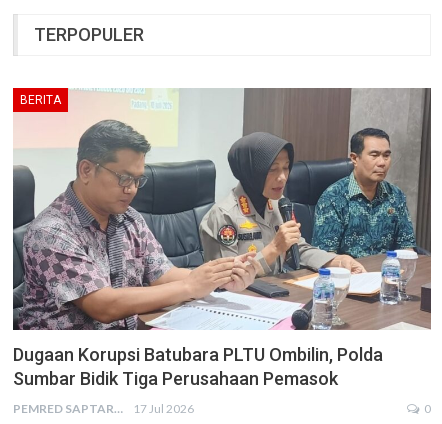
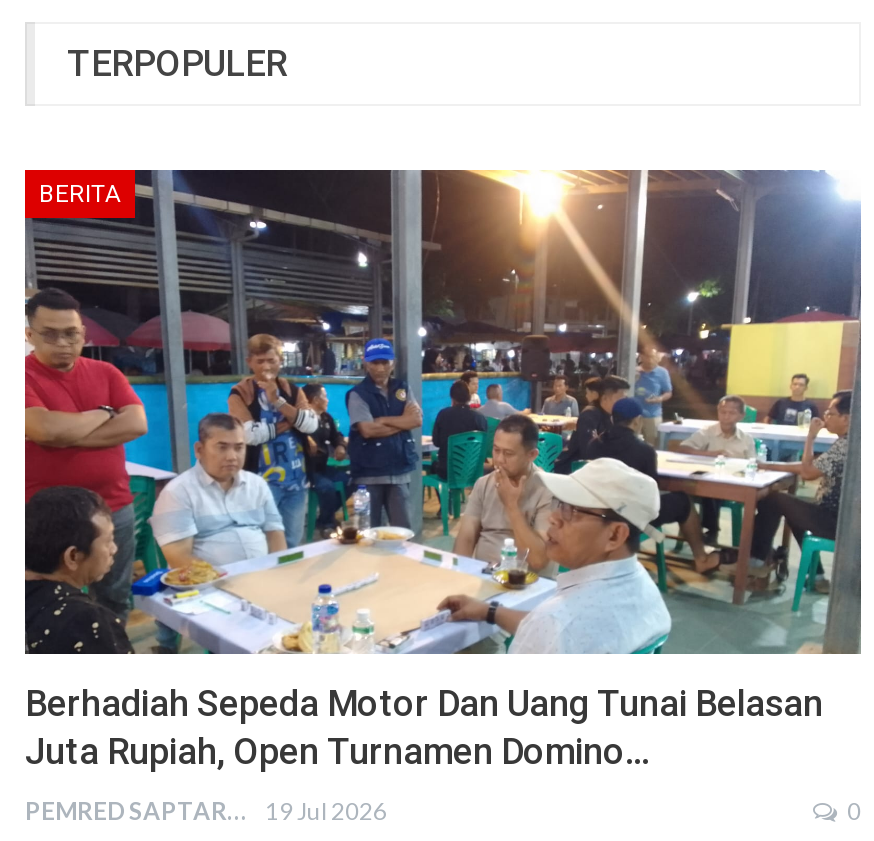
- [image]
- Dugaan Korupsi Batubara PLTU Ombilin, Polda
- Sumbar Bidik Tiga Perusahaan Pemasok
+ [image]
+ Berhadiah Sepeda Motor Dan Uang Tunai Belasan
+ Juta Rupiah, Open Turnamen Domino…

- 17 Jul 2026
+ 19 Jul 2026
